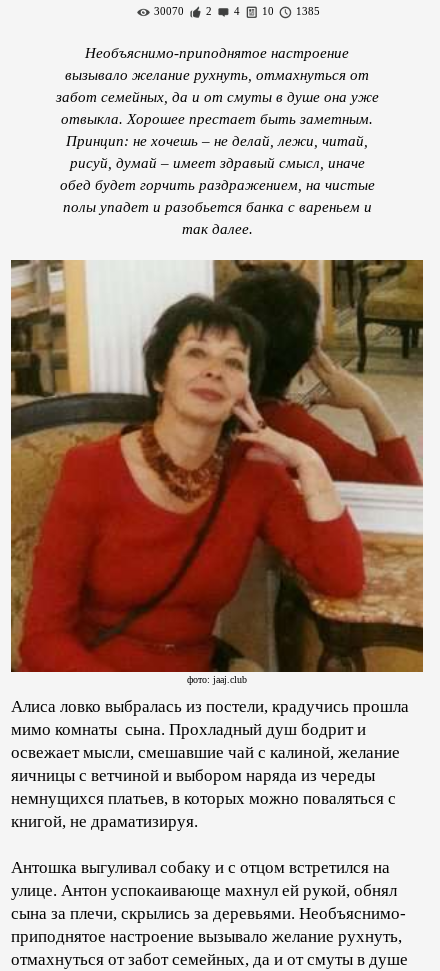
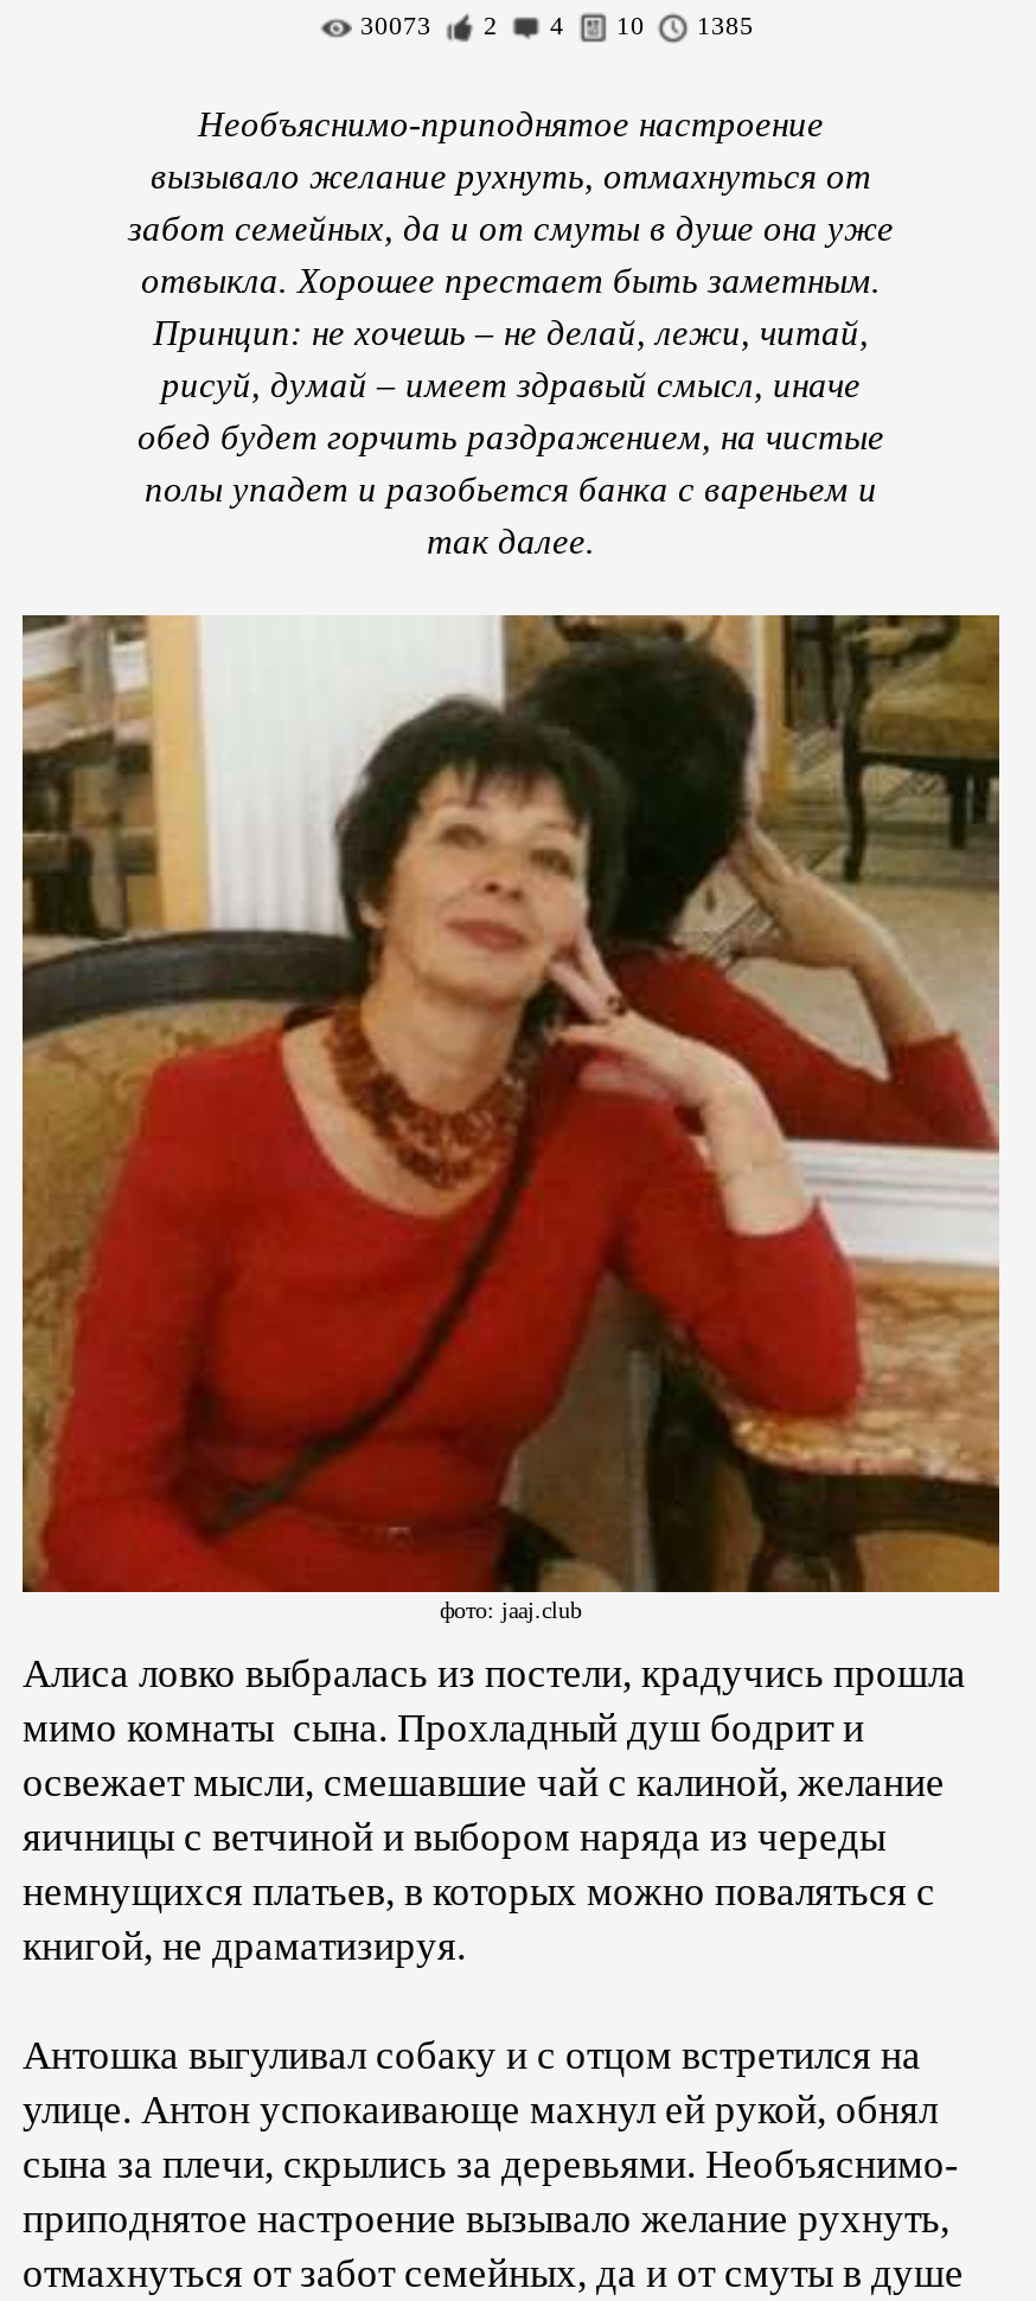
- 30070 2 4 10 1385
+ 30073 2 4 10 1385
